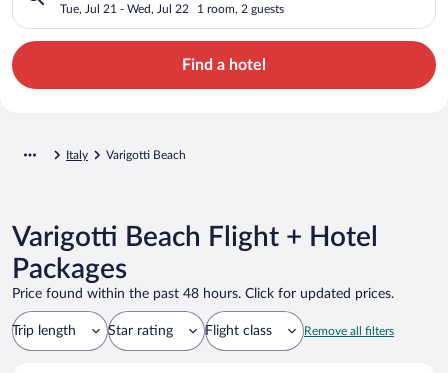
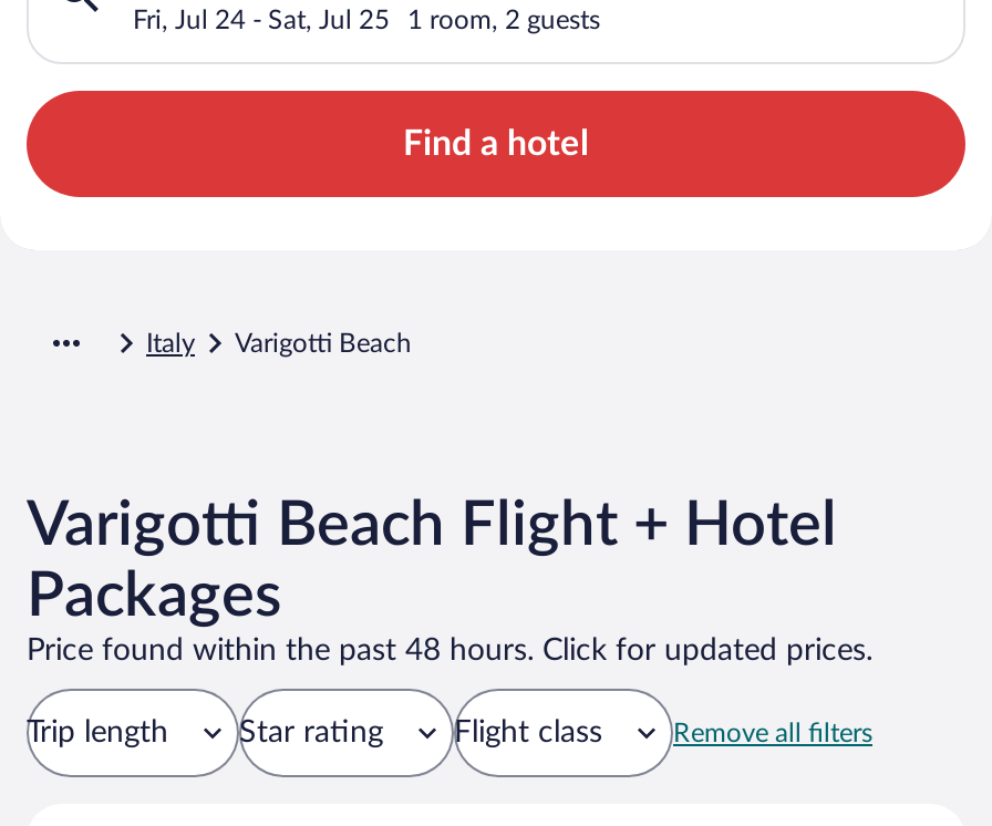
- Tue, Jul 21 - Wed, Jul 22
+ Fri, Jul 24 - Sat, Jul 25
